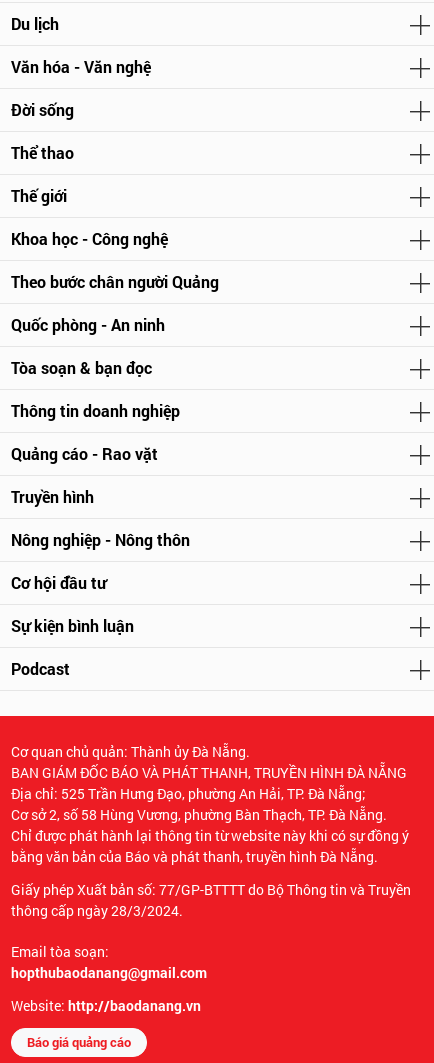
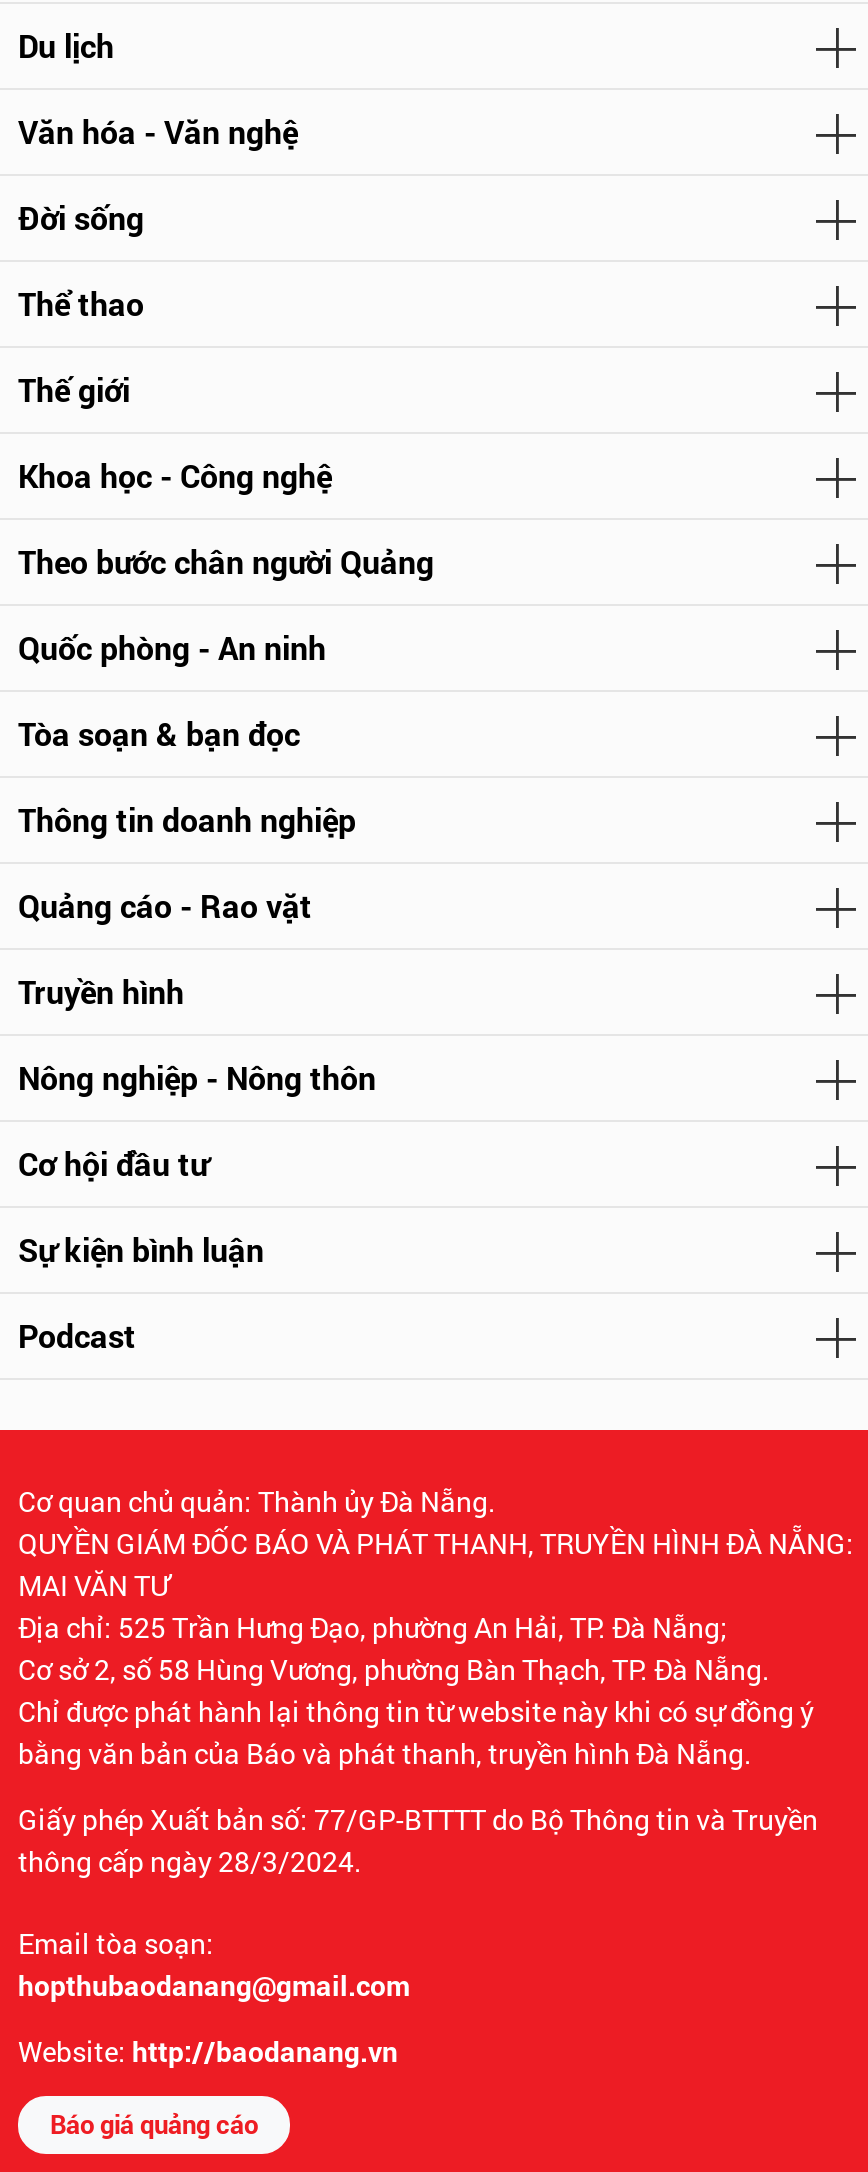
- BAN GIÁM ĐỐC BÁO VÀ PHÁT THANH, TRUYỀN HÌNH ĐÀ NẴNG
+ QUYỀN GIÁM ĐỐC BÁO VÀ PHÁT THANH, TRUYỀN HÌNH ĐÀ NẴNG:
+ MAI VĂN TƯ
